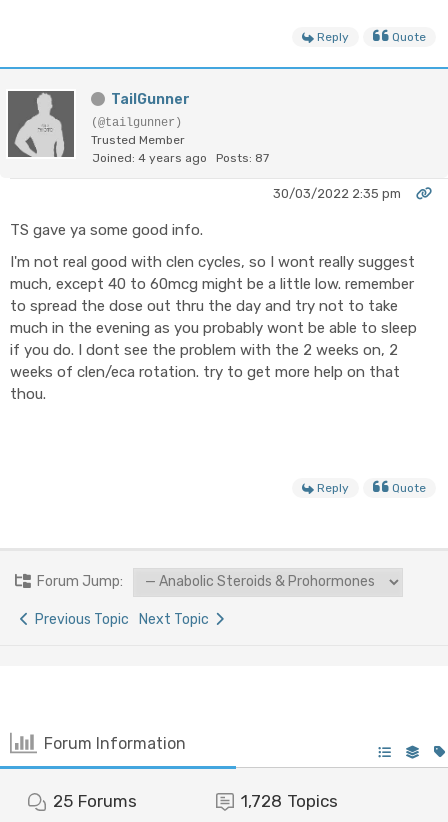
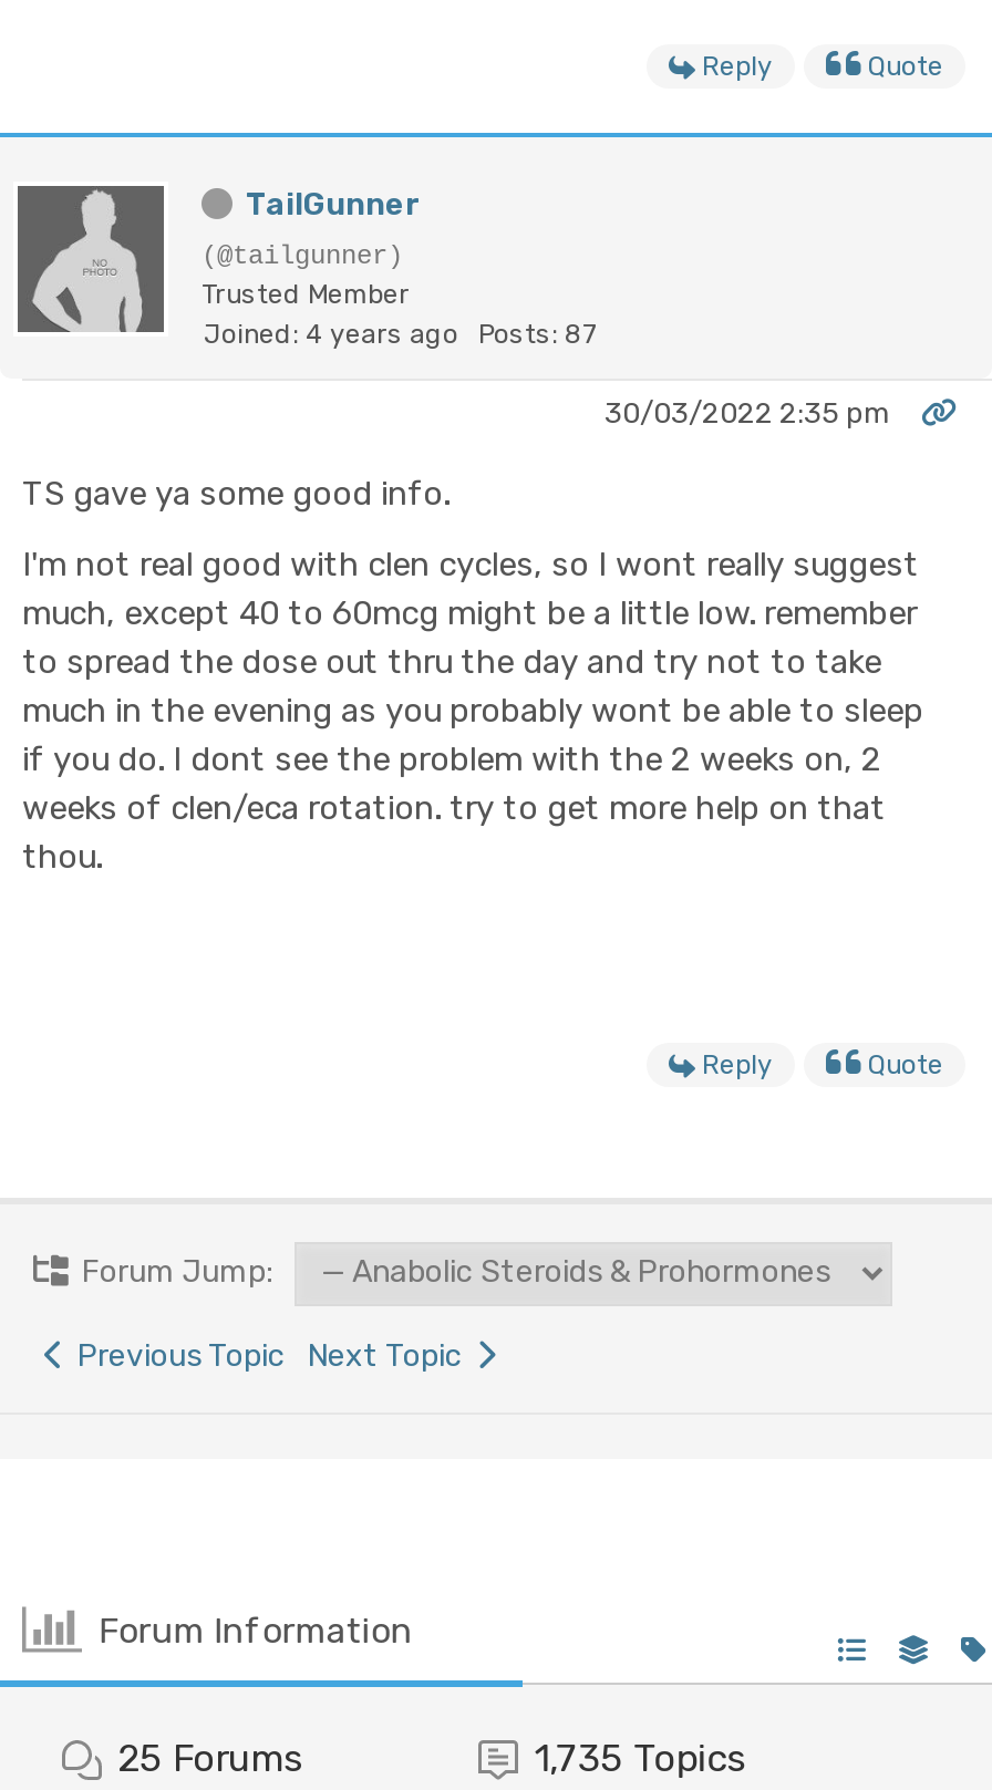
- 1,728 Topics
+ 1,735 Topics
